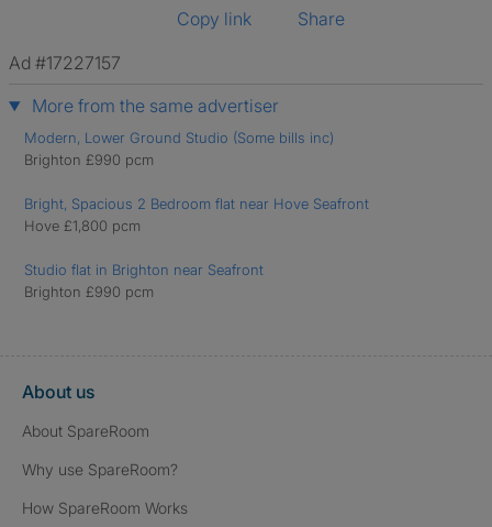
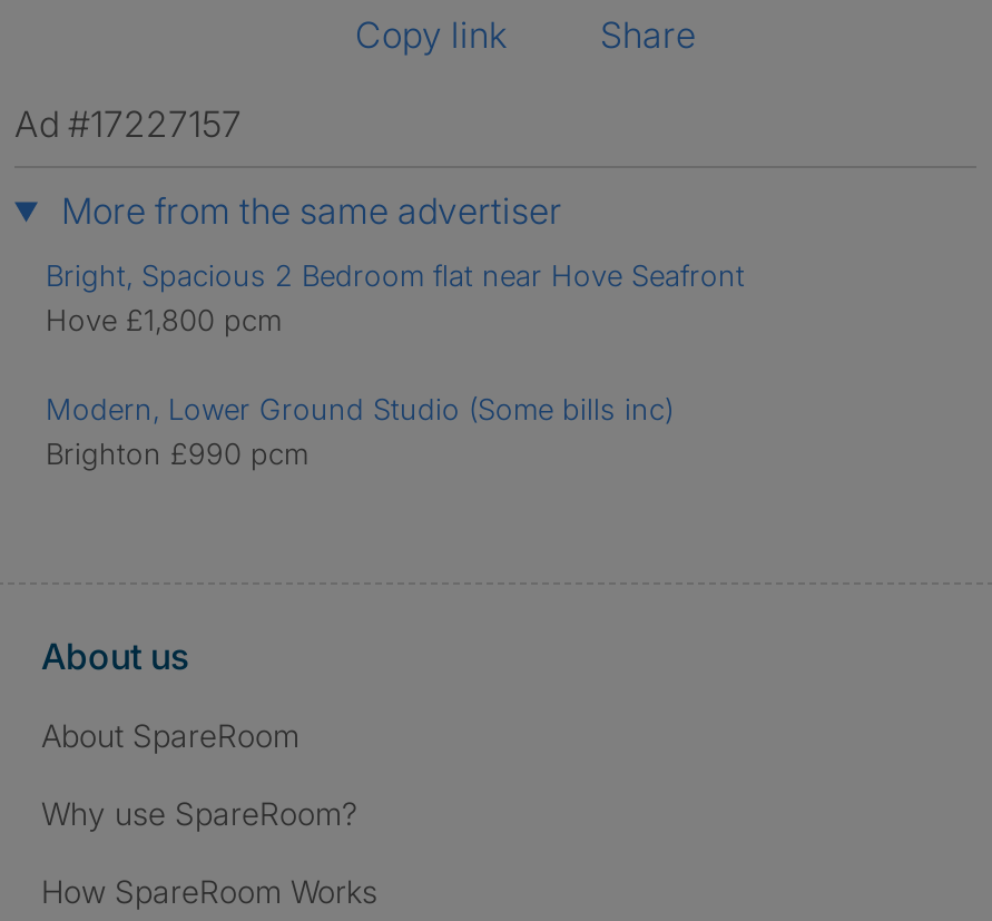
moved down: Modern, Lower Ground Studio (Some bills inc)

- Brighton £990 pcm

- Studio flat in Brighton near Seafront
